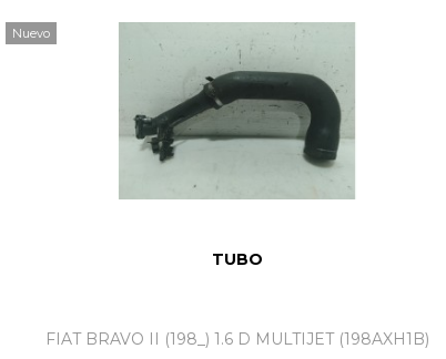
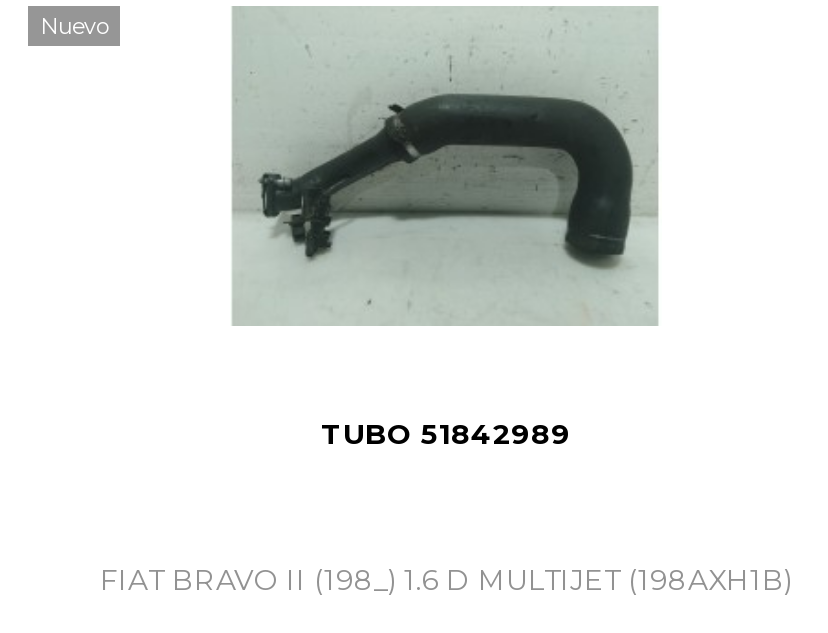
- TUBO
+ TUBO 51842989
